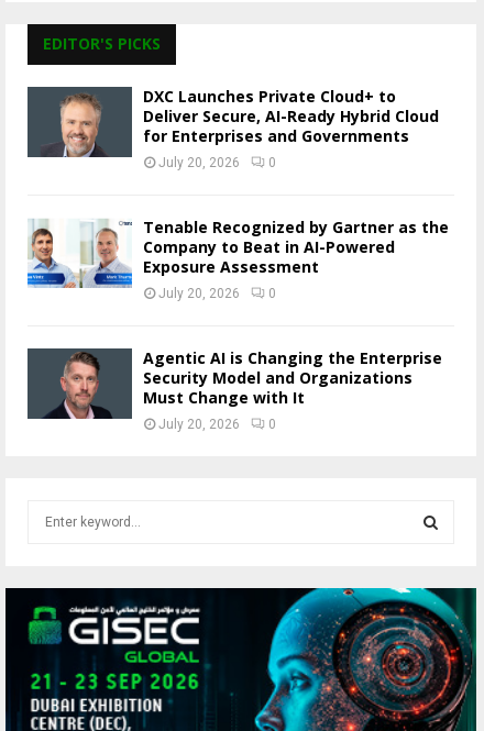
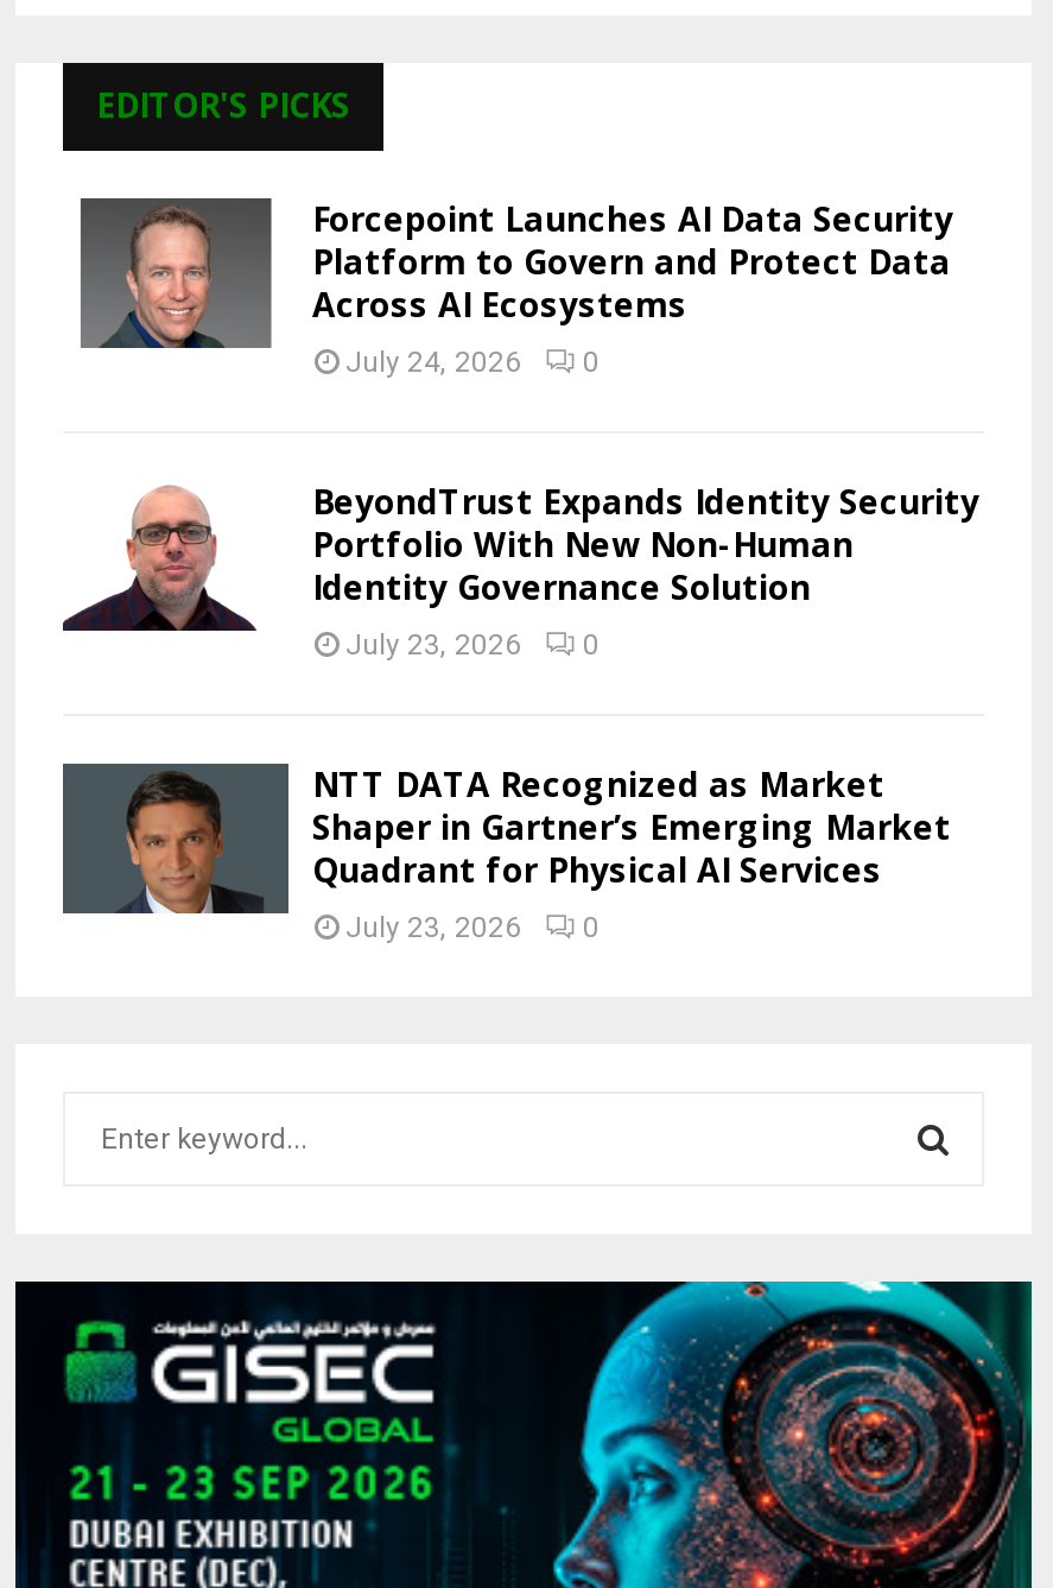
- [image]
- DXC Launches Private Cloud+ to
- Deliver Secure, AI-Ready Hybrid Cloud
- for Enterprises and Governments
- July 20, 2026
+ [image]
+ Forcepoint Launches AI Data Security
+ Platform to Govern and Protect Data
+ Across AI Ecosystems
+ July 24, 2026

- [image]
- Tenable Recognized by Gartner as the
- Company to Beat in AI-Powered
- Exposure Assessment
- July 20, 2026
+ [image]
+ BeyondTrust Expands Identity Security
+ Portfolio With New Non-Human
+ Identity Governance Solution
+ July 23, 2026

- [image]
- Agentic AI is Changing the Enterprise
- Security Model and Organizations
- Must Change with It
- July 20, 2026
+ [image]
+ NTT DATA Recognized as Market
+ Shaper in Gartner’s Emerging Market
+ Quadrant for Physical AI Services
+ July 23, 2026
